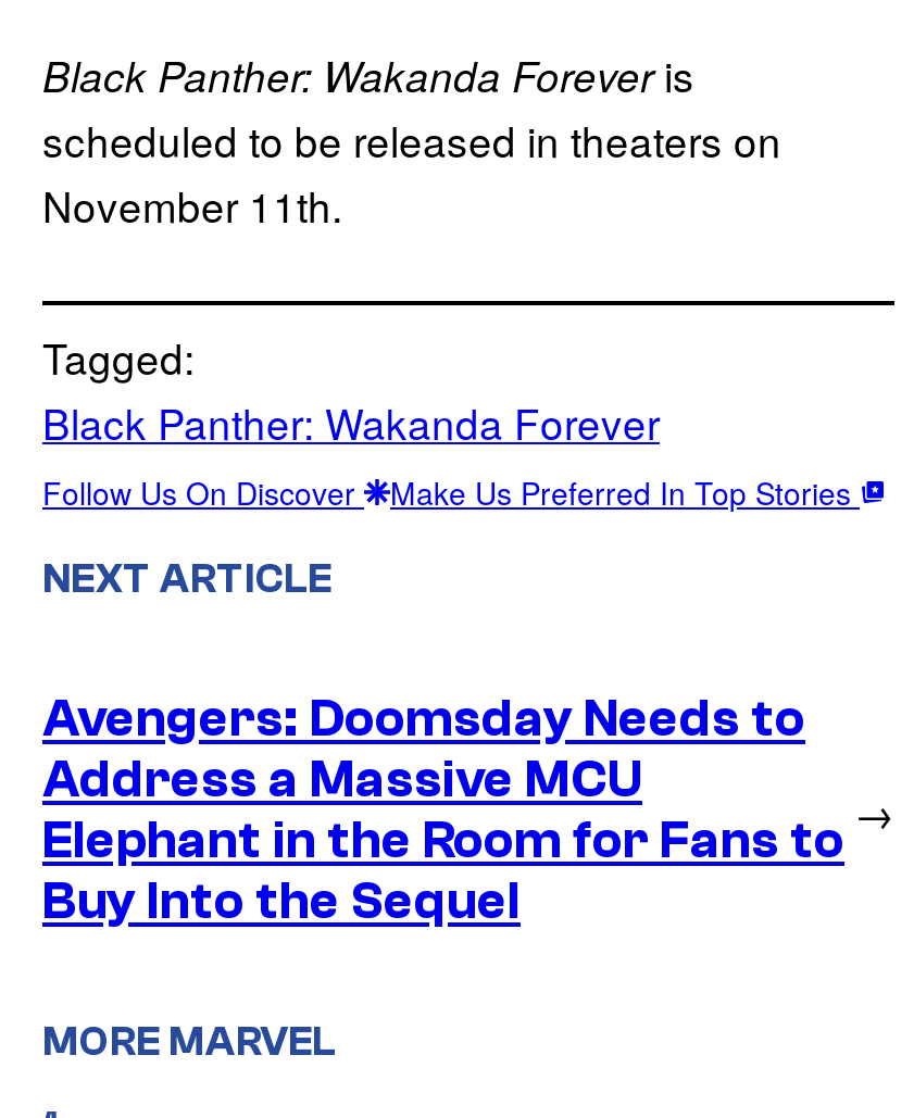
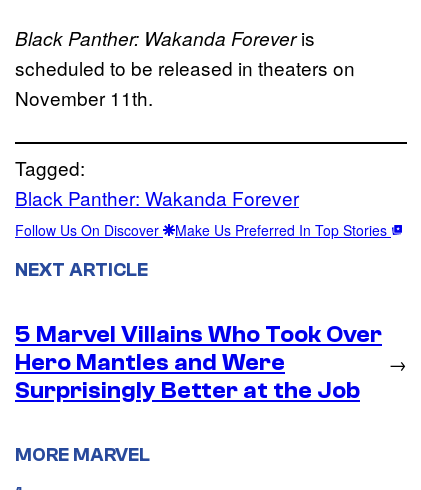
- Avengers: Doomsday Needs to
- Address a Massive MCU
- Elephant in the Room for Fans to
- Buy Into the Sequel
+ 5 Marvel Villains Who Took Over
+ Hero Mantles and Were
+ Surprisingly Better at the Job
